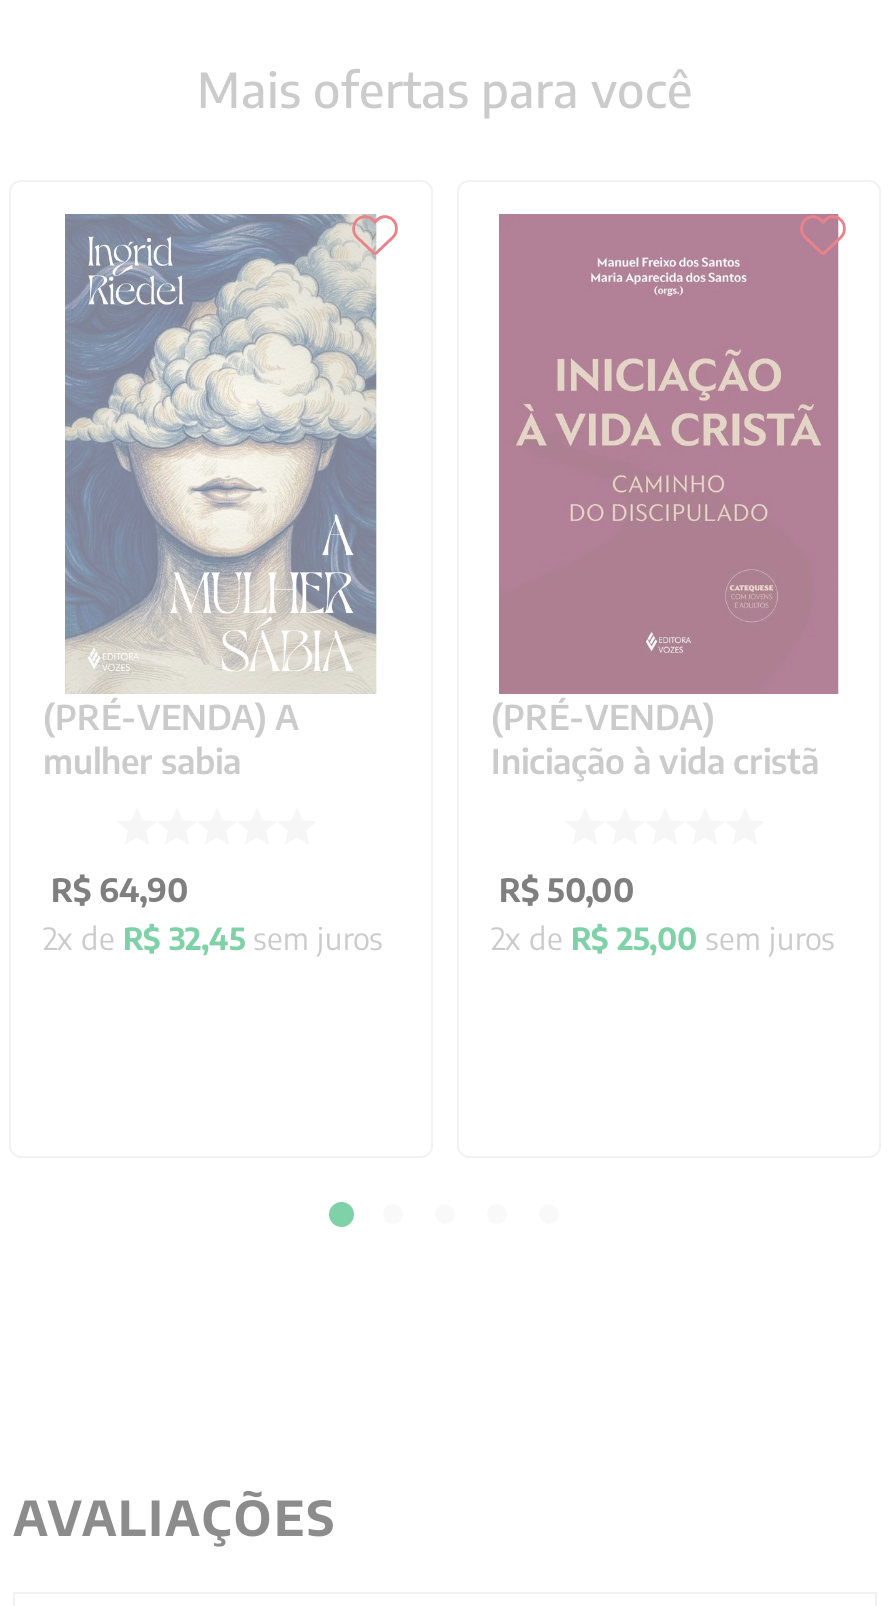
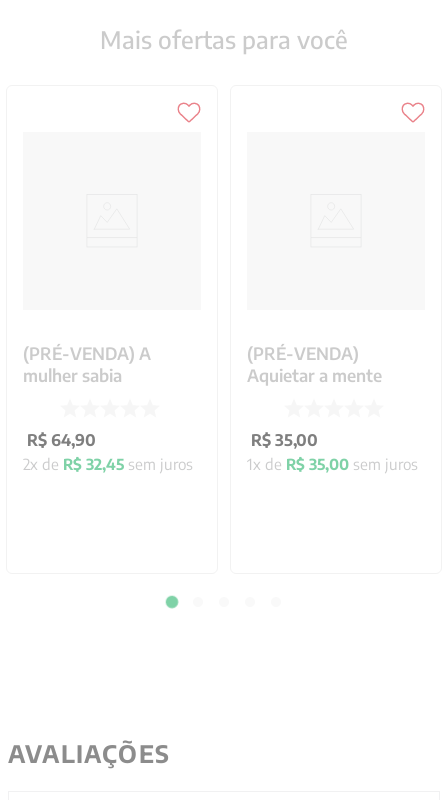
- [image]

- [image]

- Iniciação à vida cristã
+ Aquietar a mente

- R$ 50,00
- 2x de R$ 25,00 sem juros
+ R$ 35,00
+ 1x de R$ 35,00 sem juros
